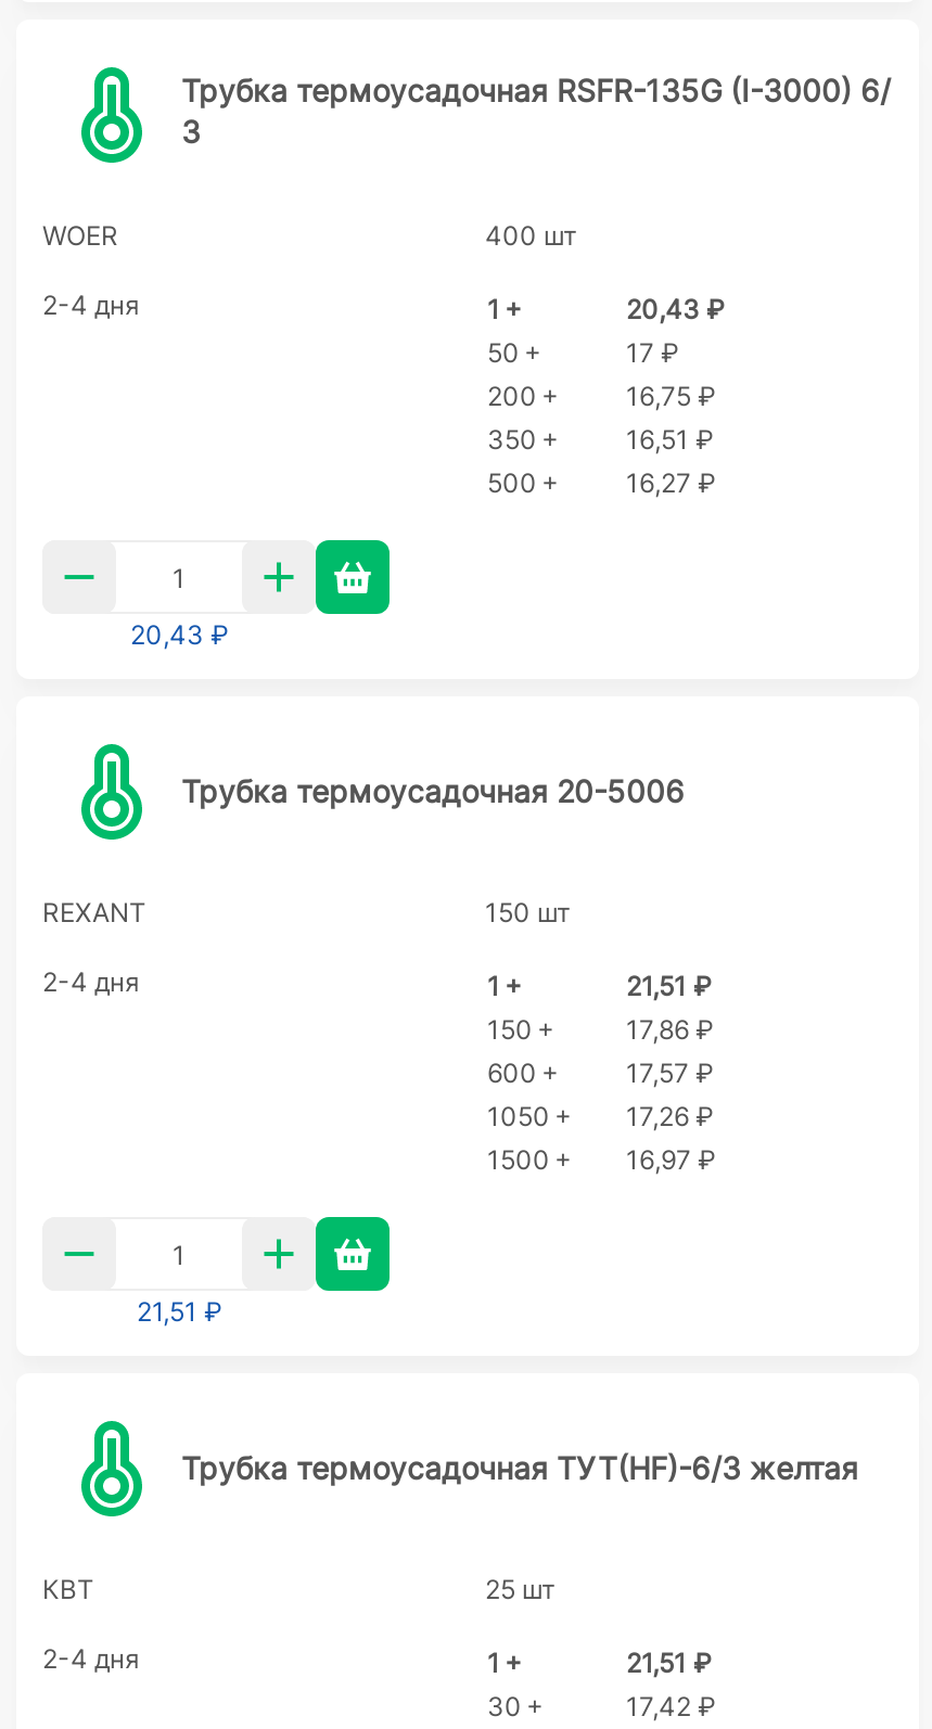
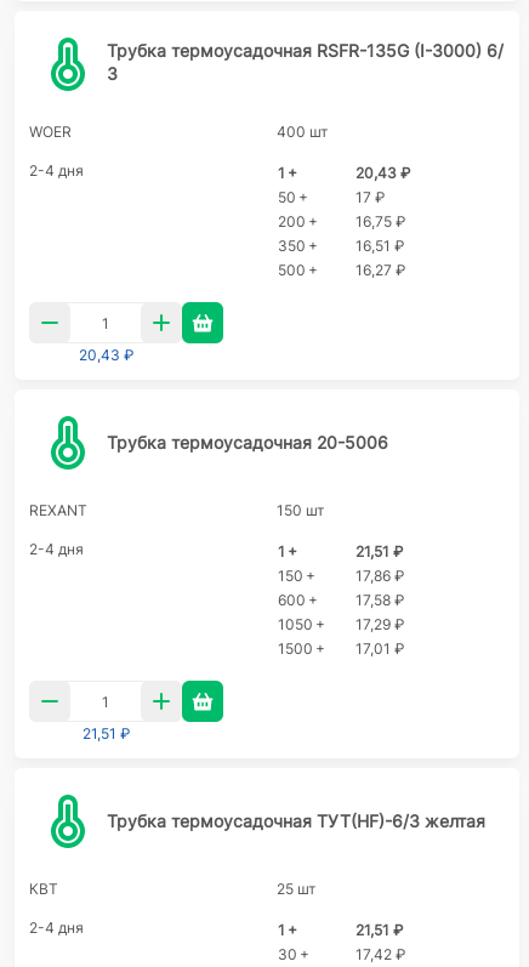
- 17,57 ₽
+ 17,58 ₽

- 1050 + 17,26 ₽
+ 1050 + 17,29 ₽

- 1500 + 16,97 ₽
+ 1500 + 17,01 ₽
